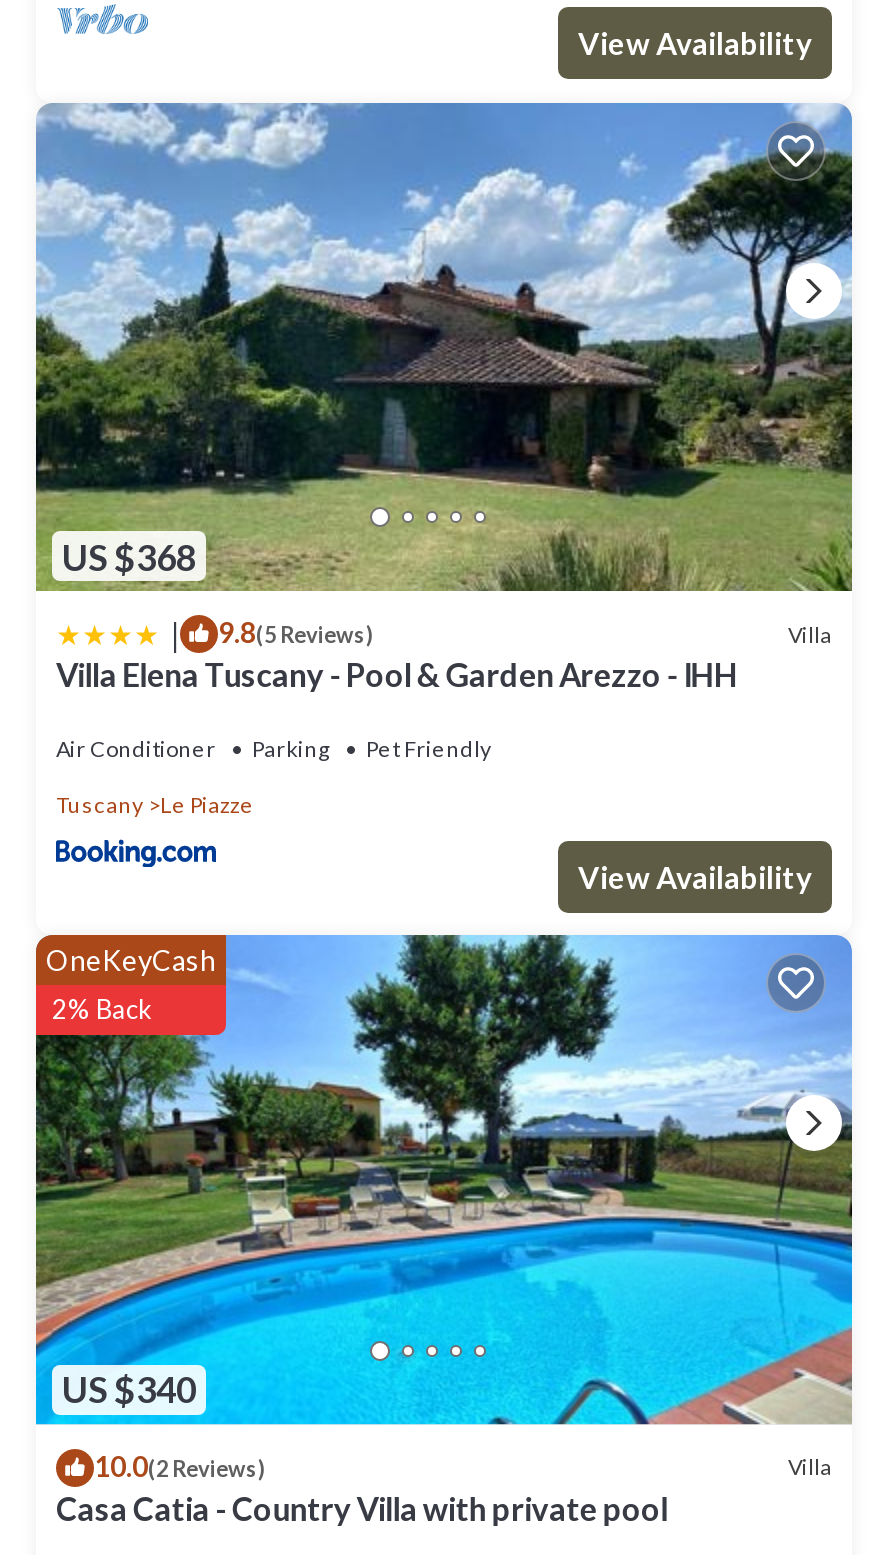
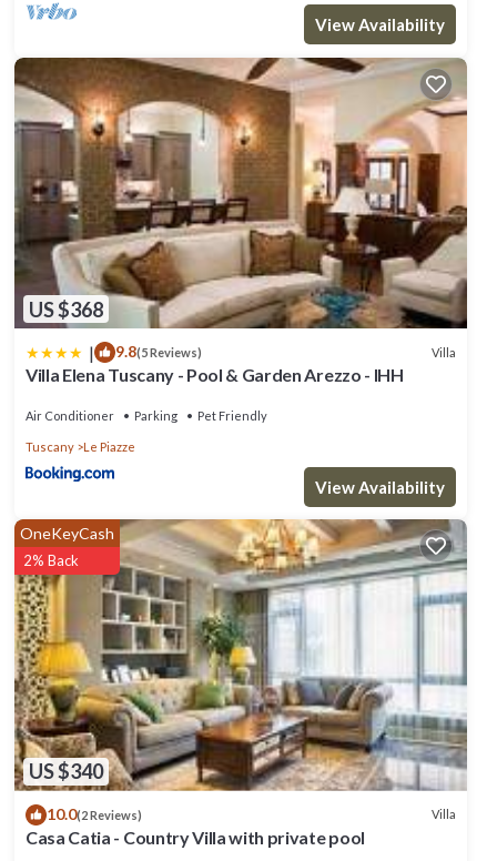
- [image]
+ [image]

- [image]
+ [image]
